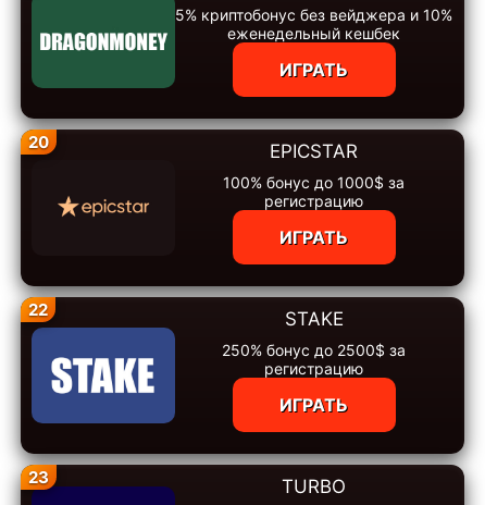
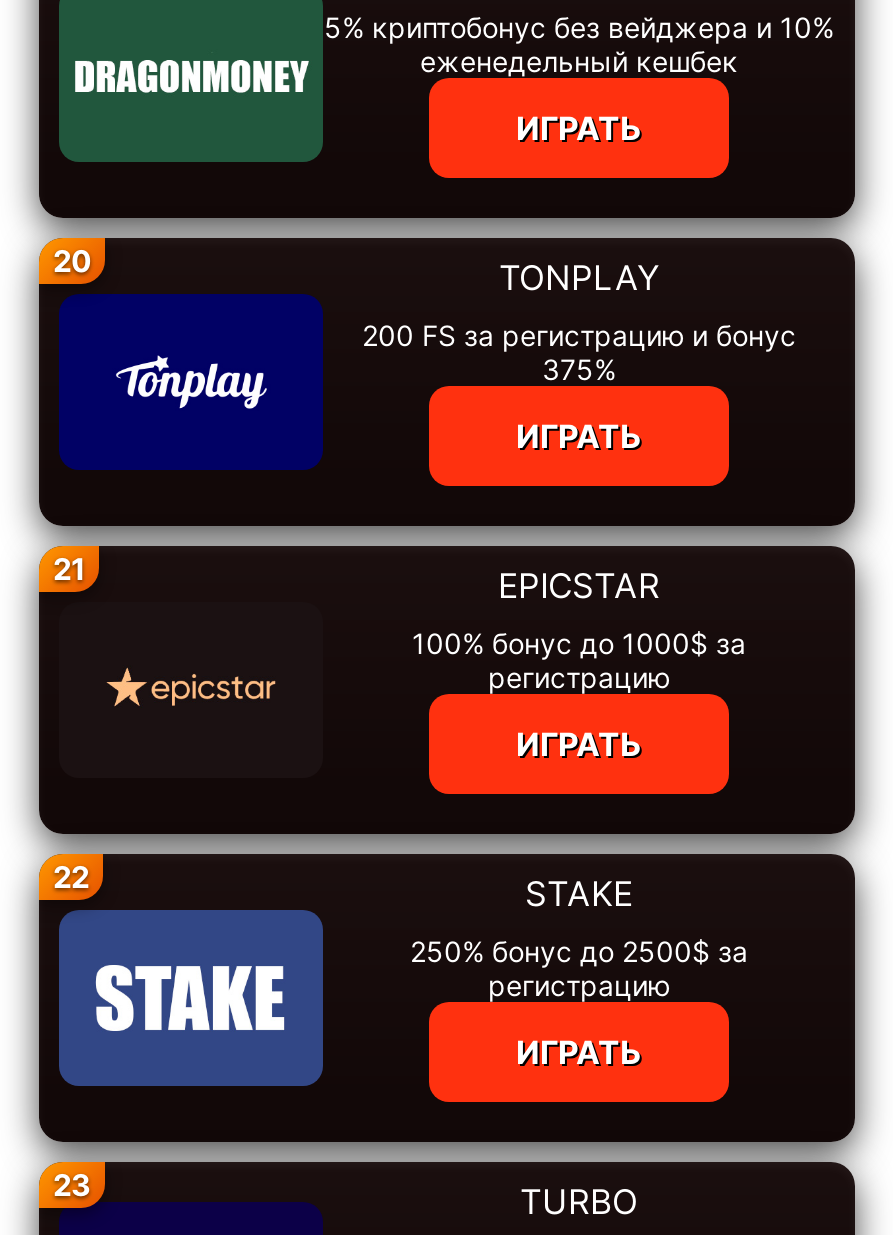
+ [image]
+ TONPLAY
+ 200 FS за регистрацию и бонус
+ 375%
+ ИГРАТЬ
+ 21
